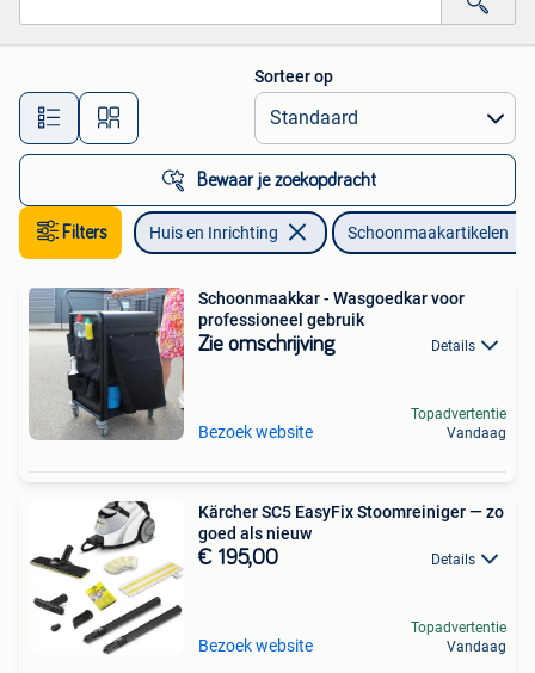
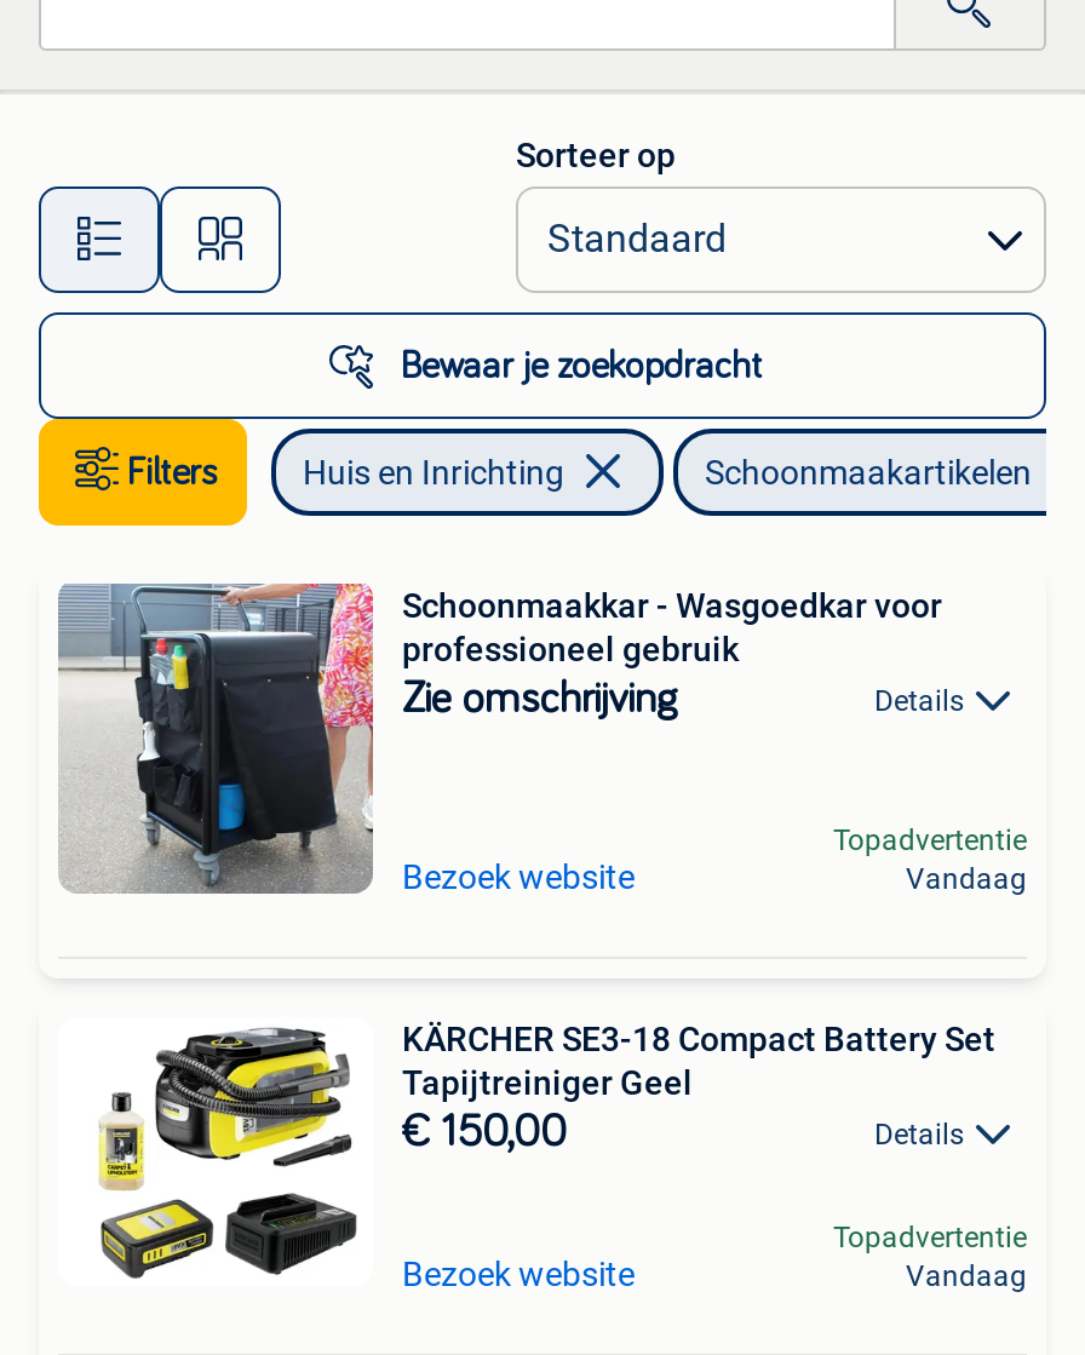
- [image]
- Kärcher SC5 EasyFix Stoomreiniger — zo
- goed als nieuw
- € 195,00
+ [image]
+ KÄRCHER SE3-18 Compact Battery Set
+ Tapijtreiniger Geel
+ € 150,00
